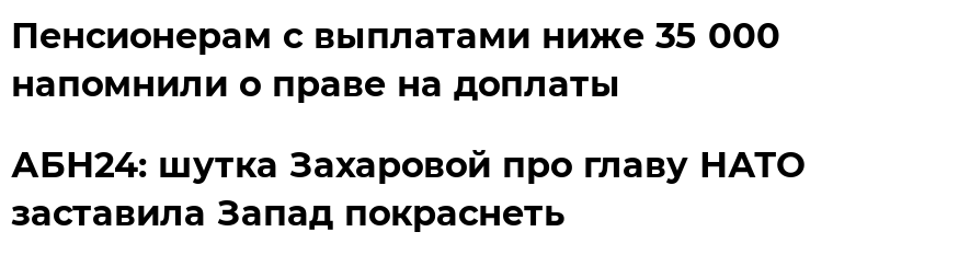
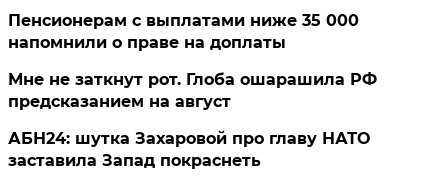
+ Мне не заткнут рот. Глоба ошарашила РФ
+ предсказанием на август
